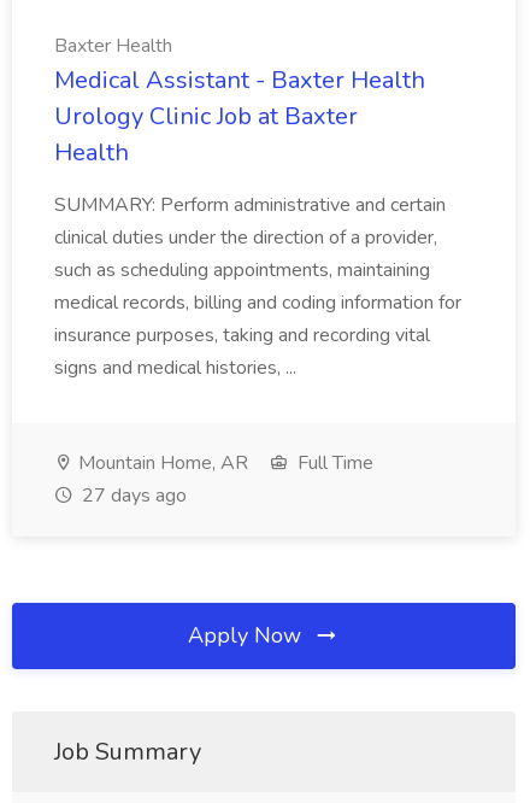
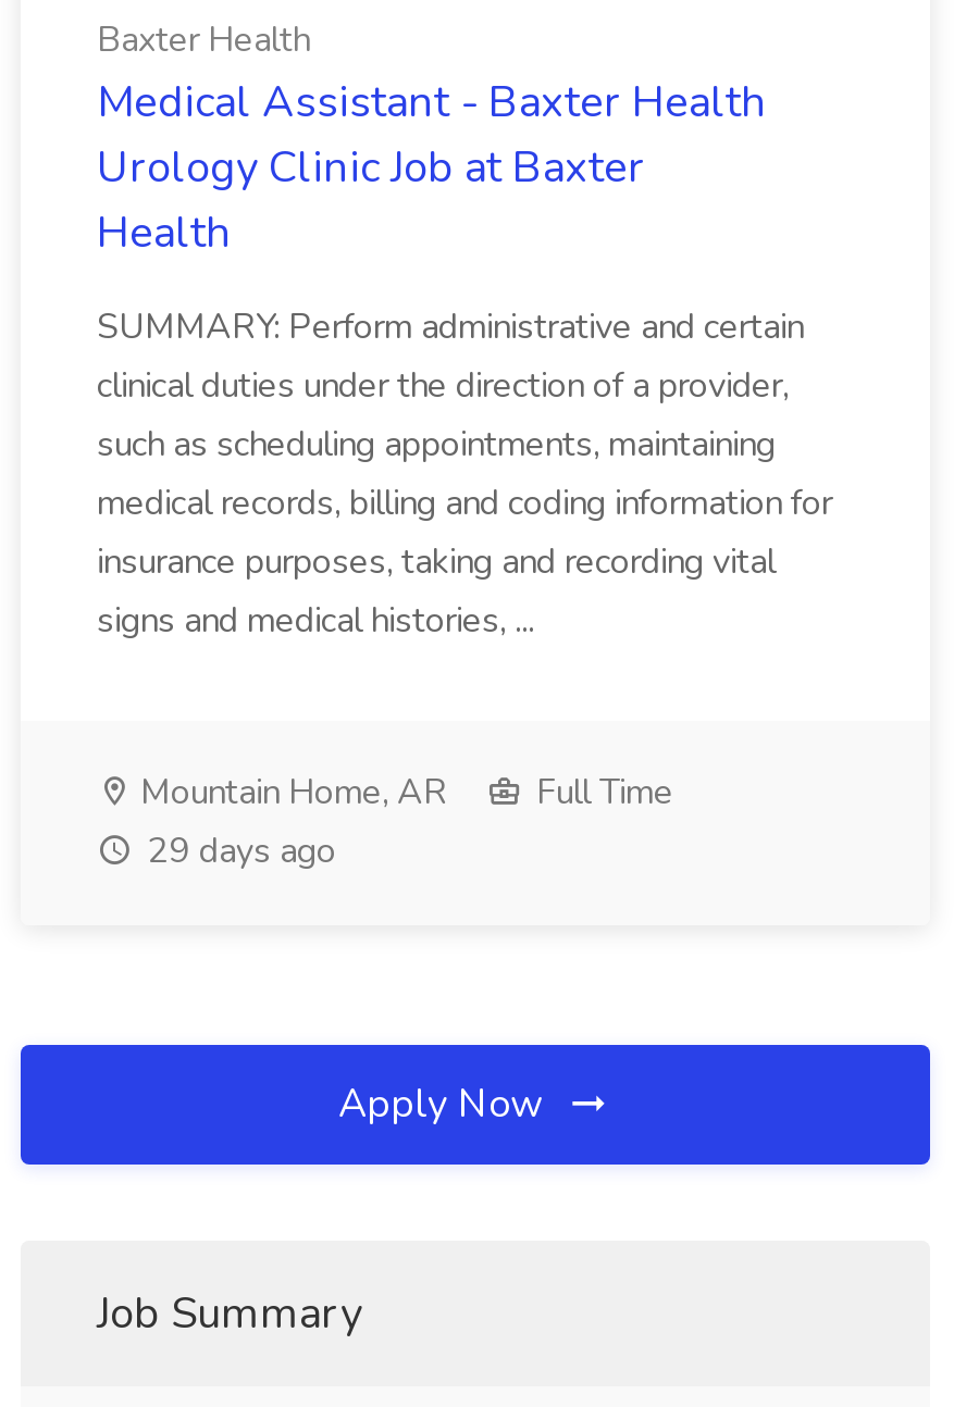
- 27 days ago
+ 29 days ago
